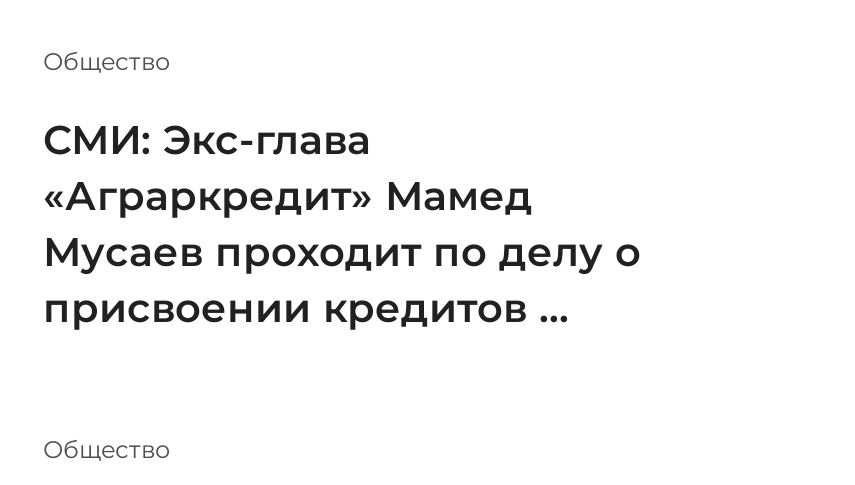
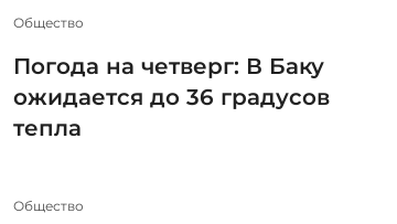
- СМИ: Экс-глава
- «Аграркредит» Мамед
- Мусаев проходит по делу о
- присвоении кредитов ...
+ Погода на четверг: В Баку
+ ожидается до 36 градусов
+ тепла
